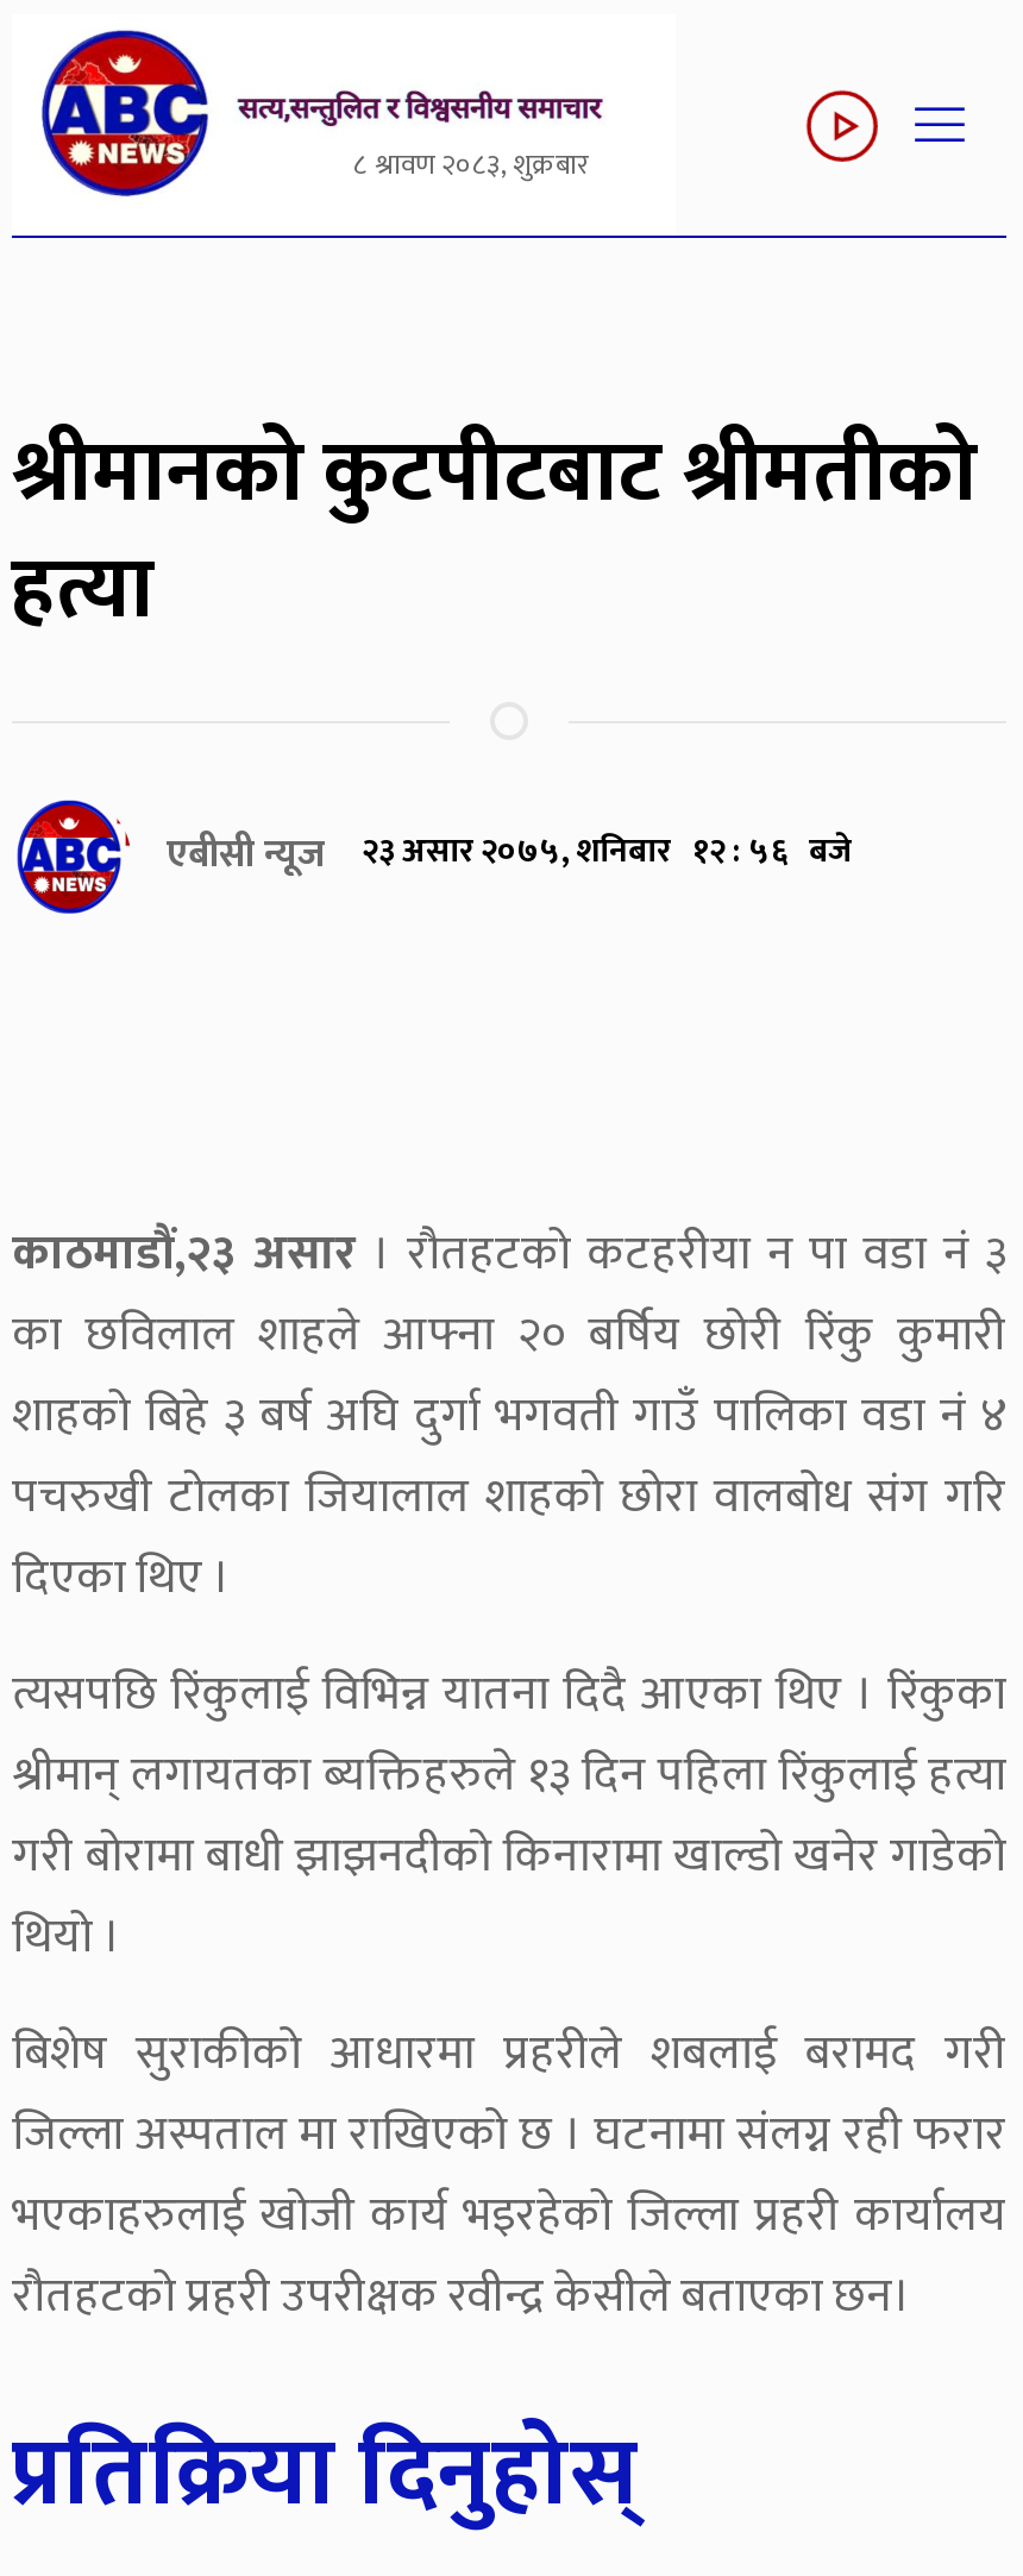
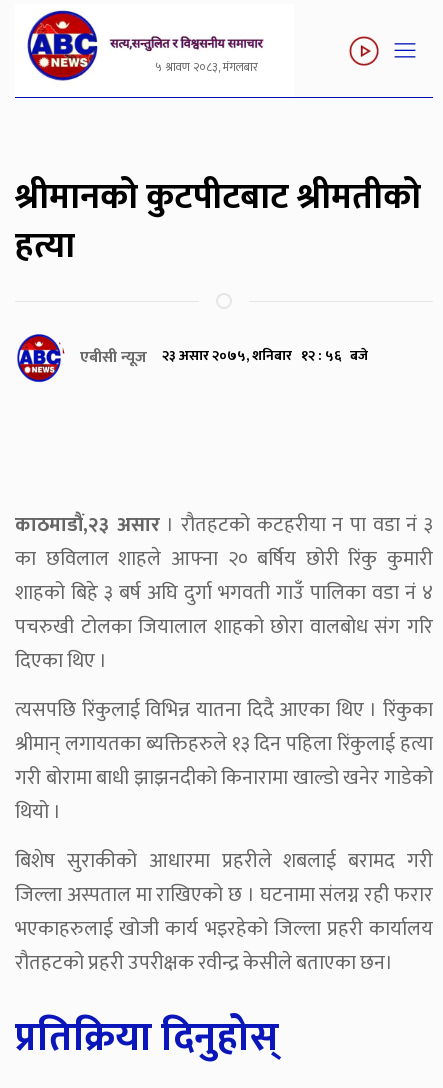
- ८ श्रावण २०८३, शुक्रबार
+ ५ श्रावण २०८३, मंगलबार
